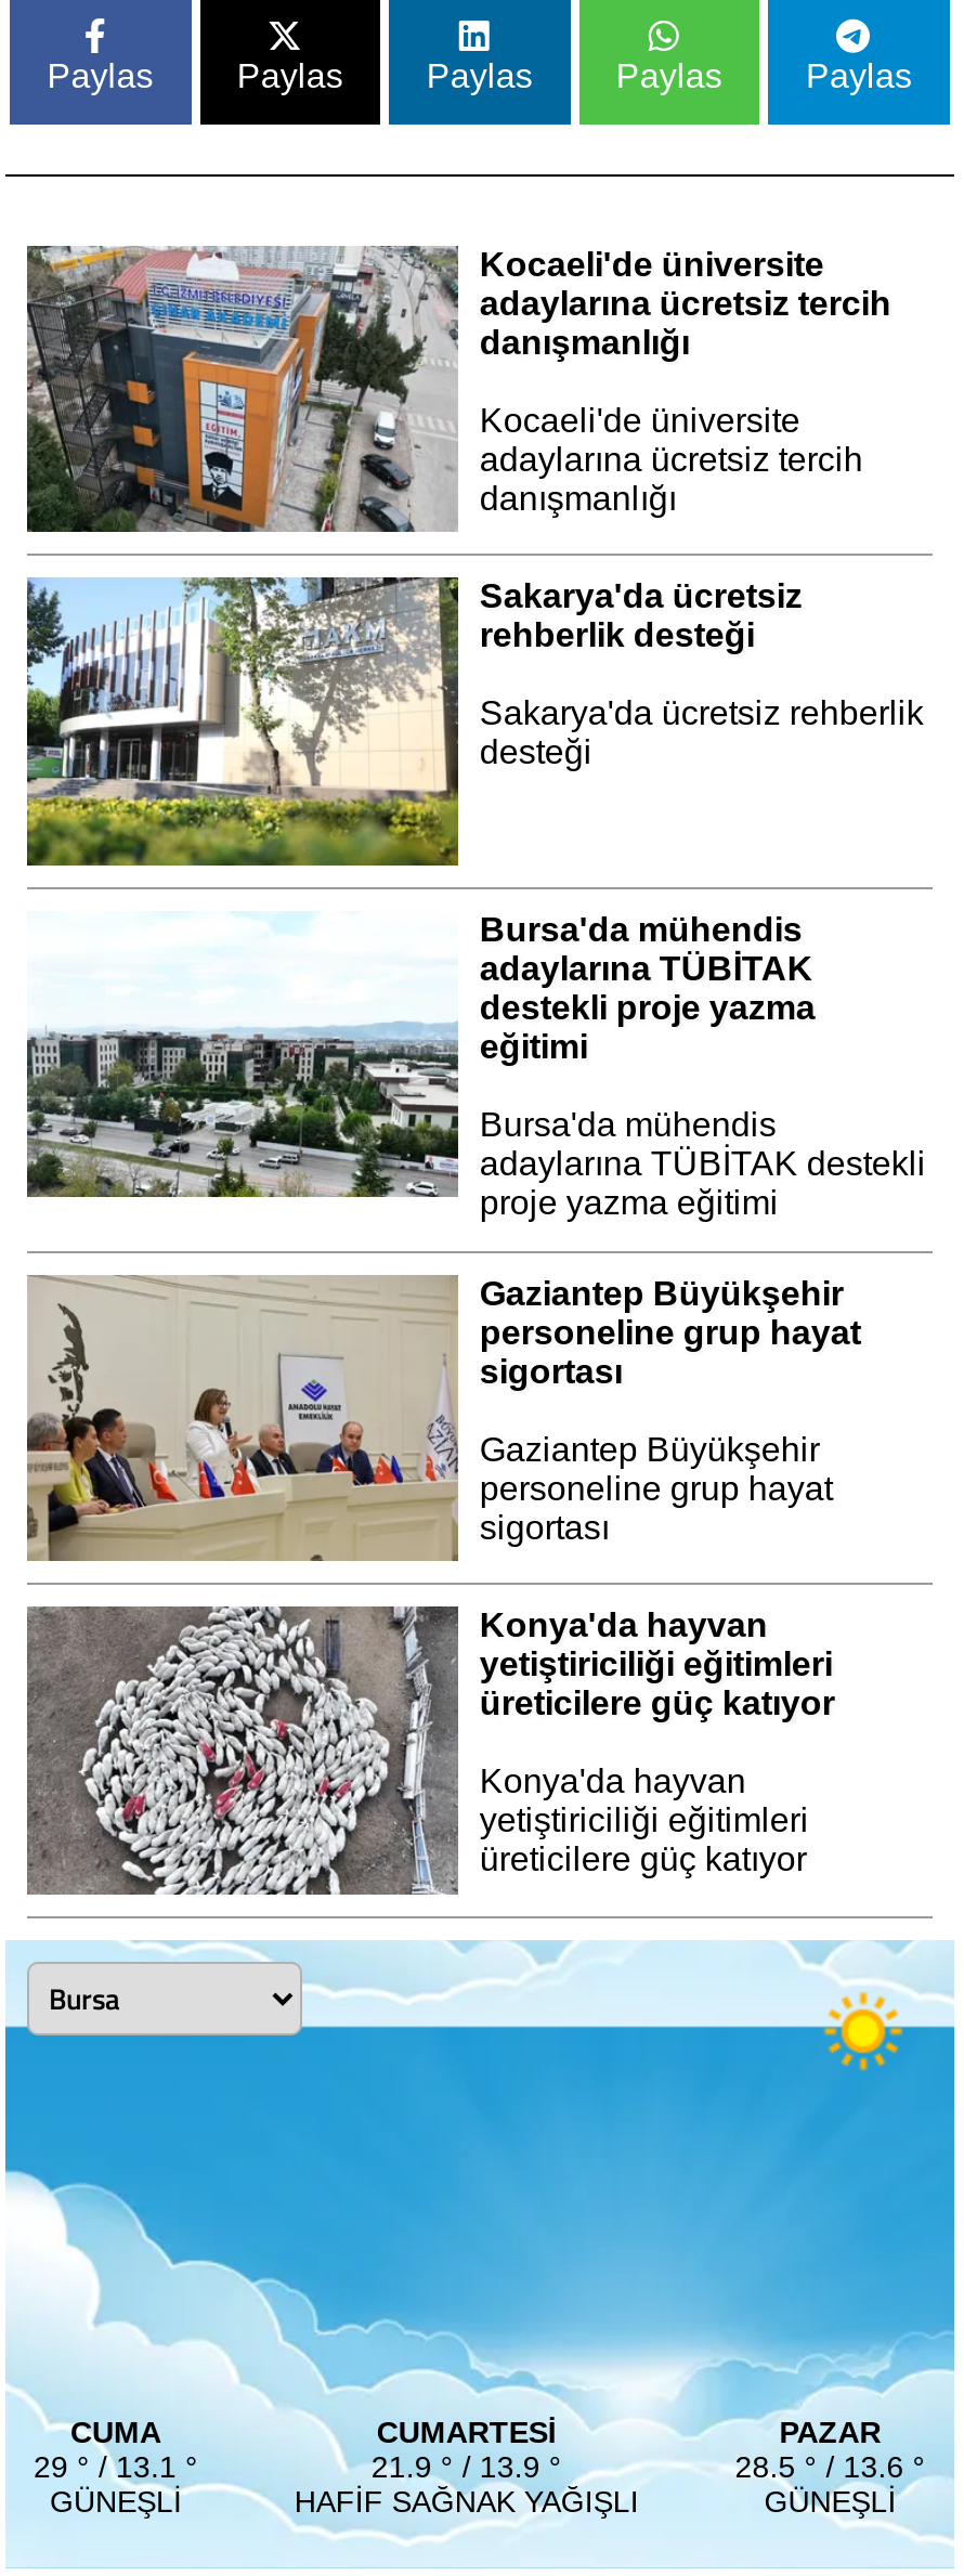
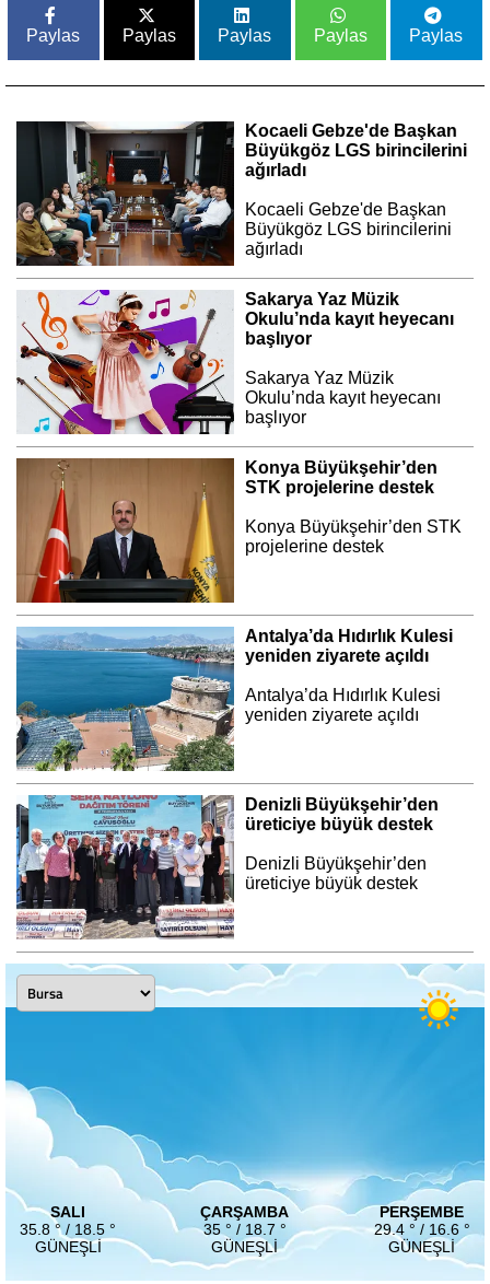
- [image]
- Kocaeli'de üniversite
- adaylarına ücretsiz tercih
- danışmanlığı
+ [image]
+ Kocaeli Gebze'de Başkan
+ Büyükgöz LGS birincilerini
+ ağırladı

- Kocaeli'de üniversite
- adaylarına ücretsiz tercih
- danışmanlığı
+ Kocaeli Gebze'de Başkan
+ Büyükgöz LGS birincilerini
+ ağırladı

- [image]
- Sakarya'da ücretsiz
- rehberlik desteği
+ [image]
+ Sakarya Yaz Müzik
+ Okulu’nda kayıt heyecanı
+ başlıyor

- Sakarya'da ücretsiz rehberlik
- desteği
+ Sakarya Yaz Müzik
+ Okulu’nda kayıt heyecanı
+ başlıyor

- [image]
- Bursa'da mühendis
- adaylarına TÜBİTAK
- destekli proje yazma
- eğitimi
+ [image]
+ Konya Büyükşehir’den
+ STK projelerine destek

- Bursa'da mühendis
- adaylarına TÜBİTAK destekli
- proje yazma eğitimi
+ Konya Büyükşehir’den STK
+ projelerine destek

- [image]
- Gaziantep Büyükşehir
- personeline grup hayat
- sigortası
+ [image]
+ Antalya’da Hıdırlık Kulesi
+ yeniden ziyarete açıldı

- Gaziantep Büyükşehir
- personeline grup hayat
- sigortası
+ Antalya’da Hıdırlık Kulesi
+ yeniden ziyarete açıldı

- [image]
- Konya'da hayvan
- yetiştiriciliği eğitimleri
- üreticilere güç katıyor
+ [image]
+ Denizli Büyükşehir’den
+ üreticiye büyük destek

- Konya'da hayvan
- yetiştiriciliği eğitimleri
- üreticilere güç katıyor
+ Denizli Büyükşehir’den
+ üreticiye büyük destek

- CUMA
- 29 ° / 13.1 °
+ SALI
+ 35.8 ° / 18.5 °

- CUMARTESI
- 21.9 ° / 13.9 °
- HAFIF SAĞNAK YAĞIŞLI
+ ÇARŞAMBA
+ 35 ° / 18.7 °
+ GÜNEŞLI

- PAZAR
- 28.5 ° / 13.6 °
+ PERŞEMBE
+ 29.4 ° / 16.6 °
